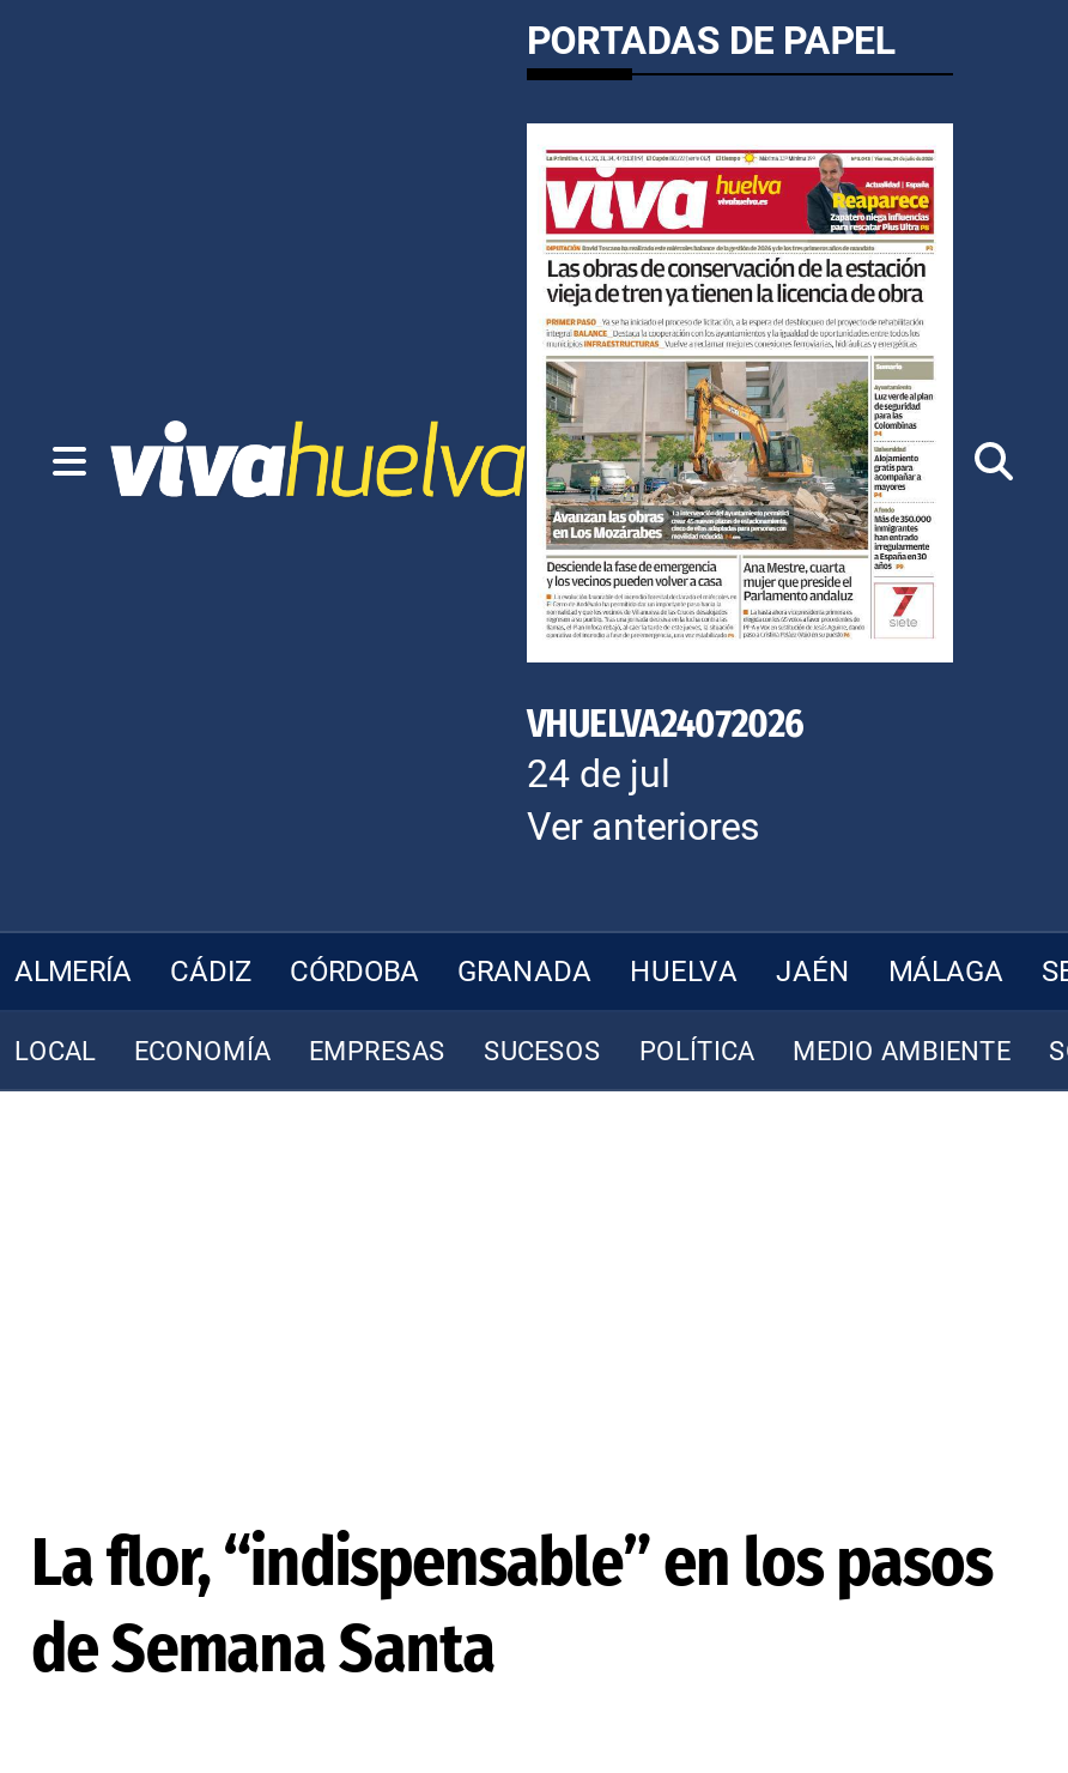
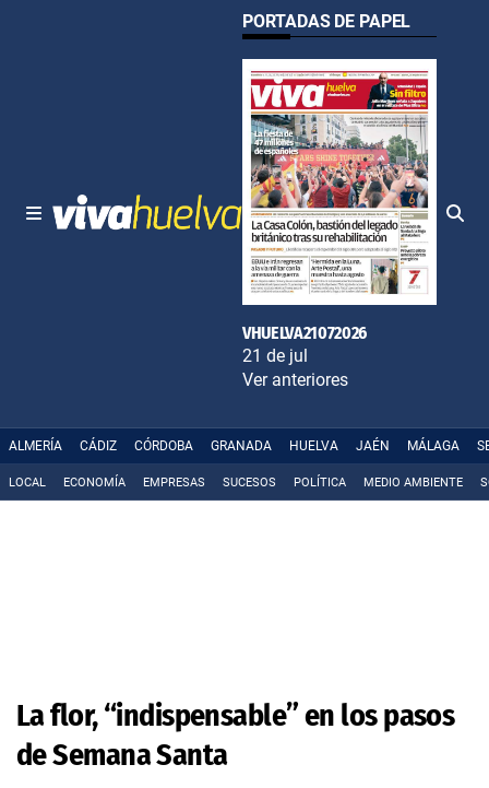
- [image]
- VHUELVA24072026
- 24 de jul
+ [image]
+ VHUELVA21072026
+ 21 de jul
